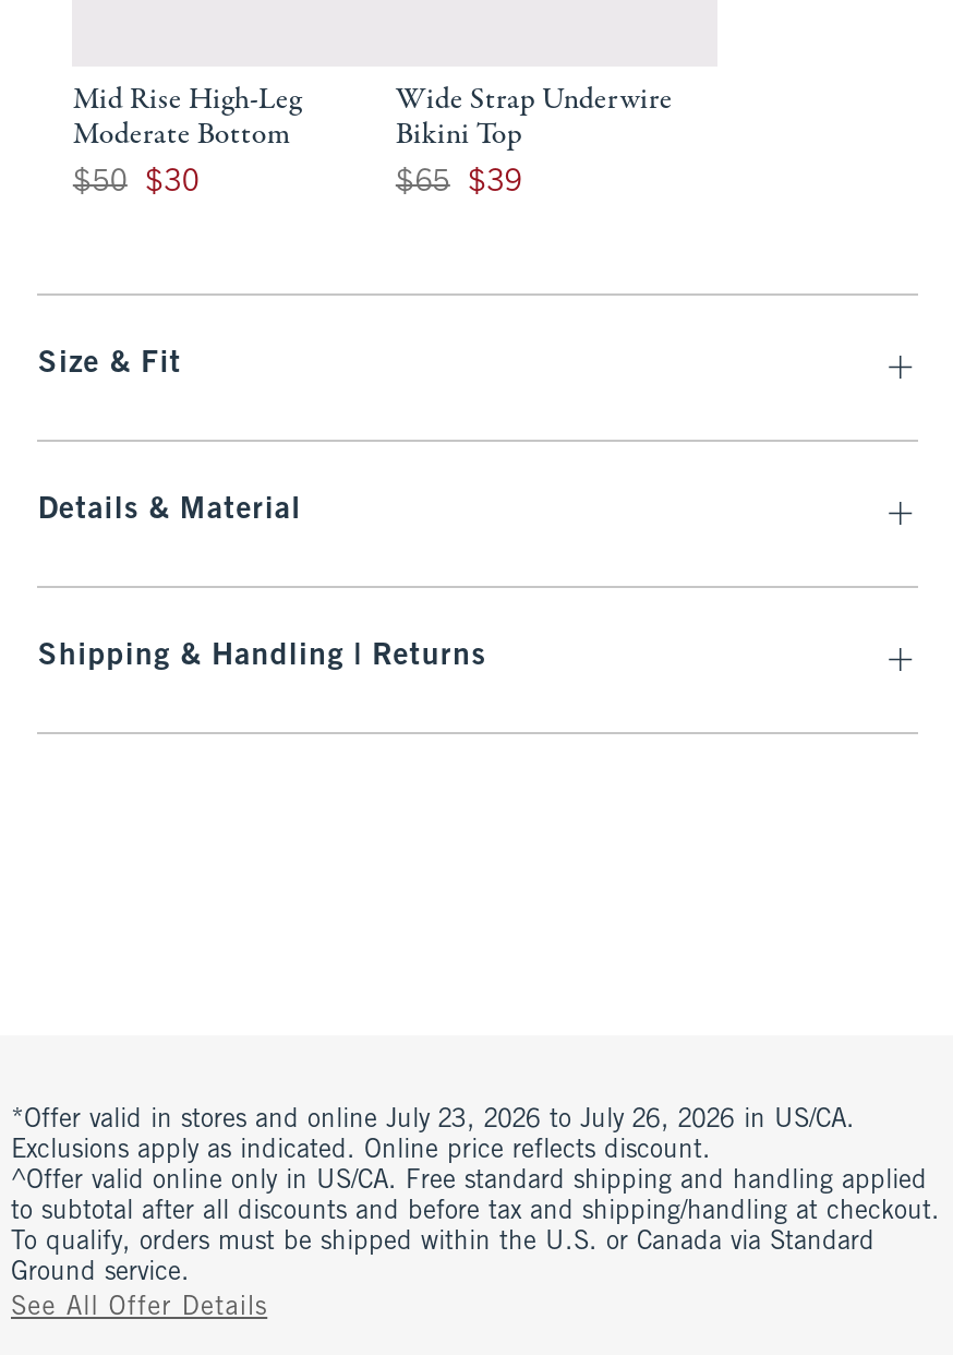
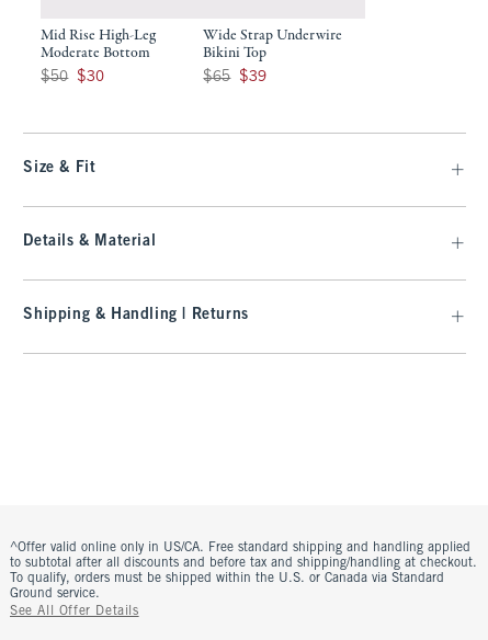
- *Offer valid in stores and online July 23, 2026 to July 26, 2026 in US/CA.
- Exclusions apply as indicated. Online price reflects discount.
